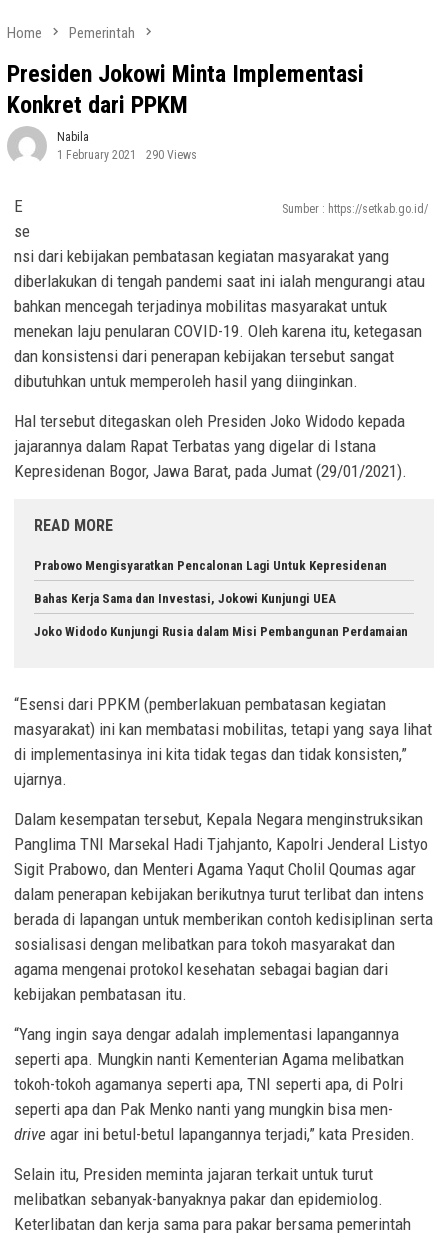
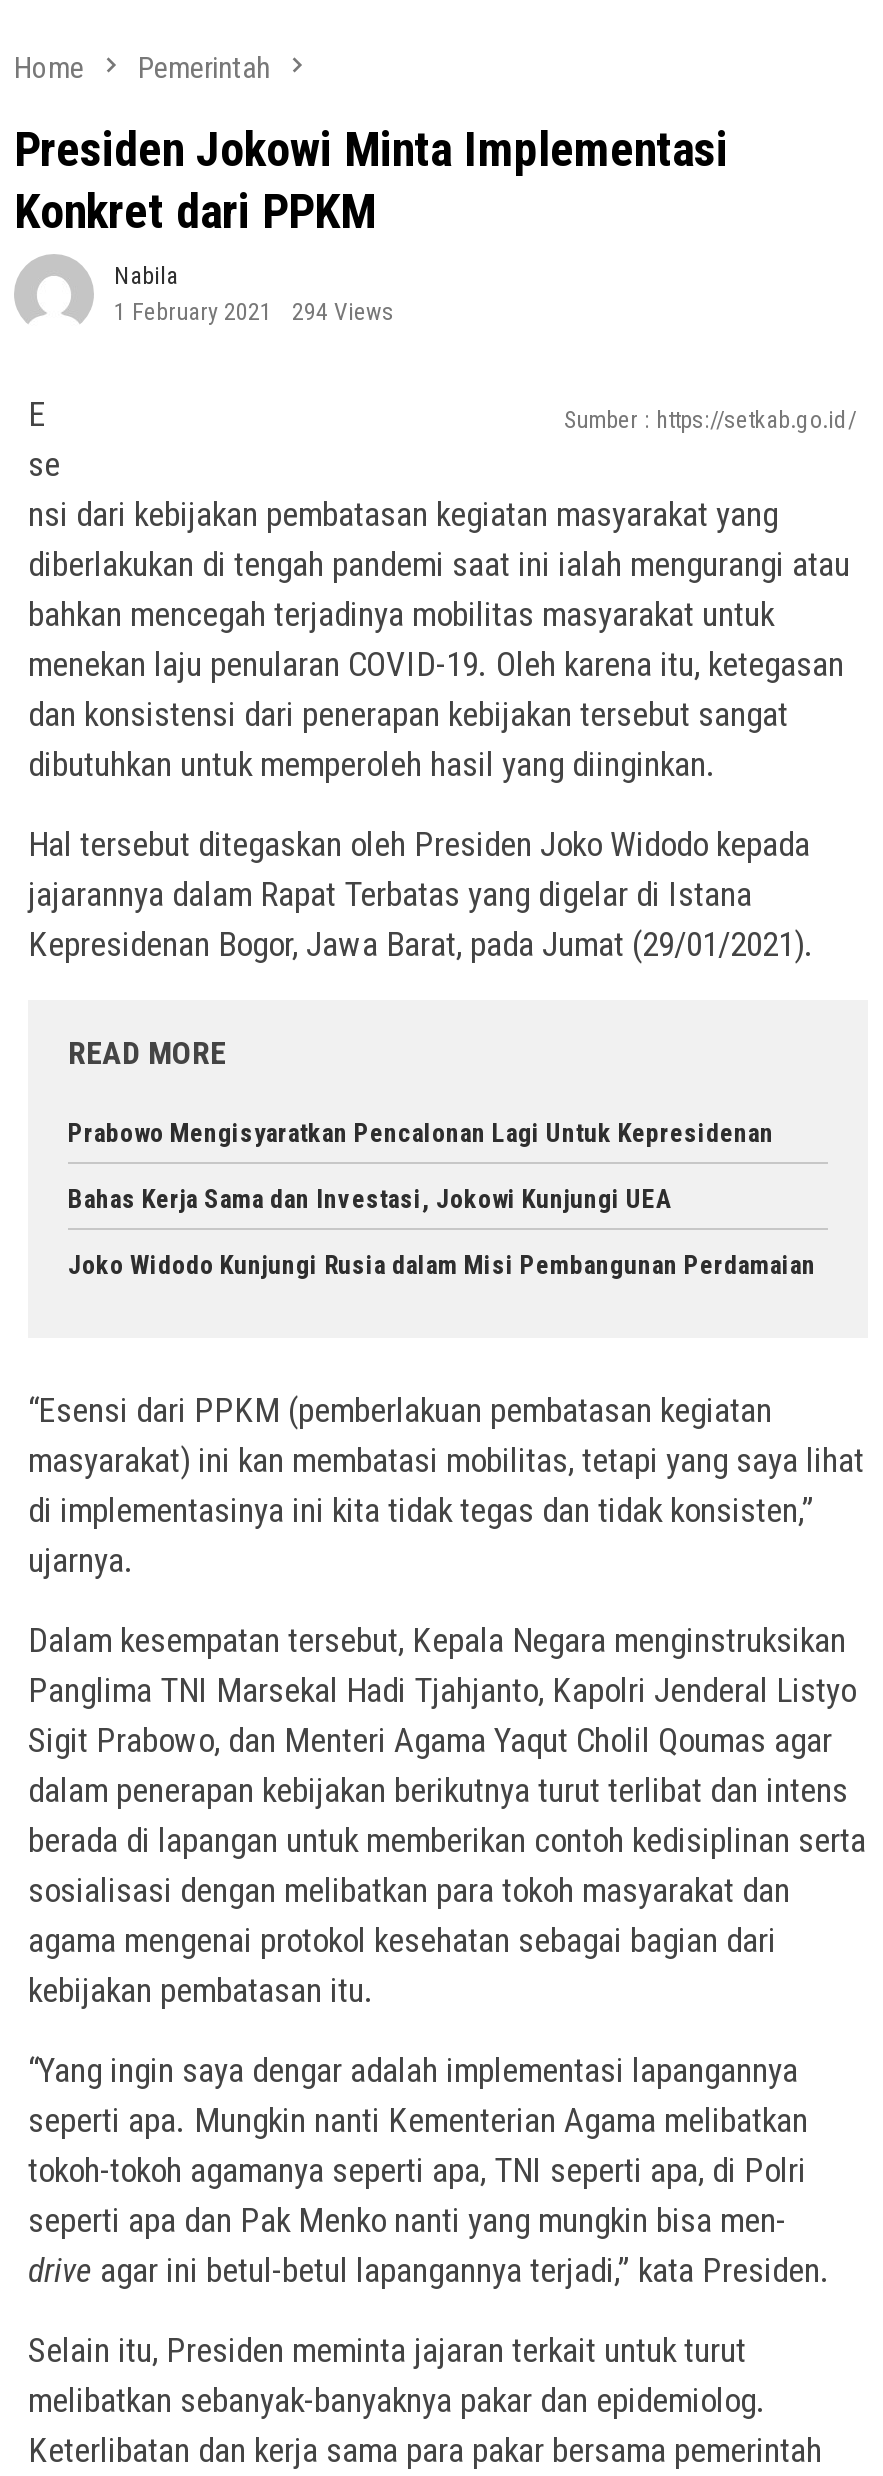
- 1 February 2021 290 Views
+ 1 February 2021 294 Views
